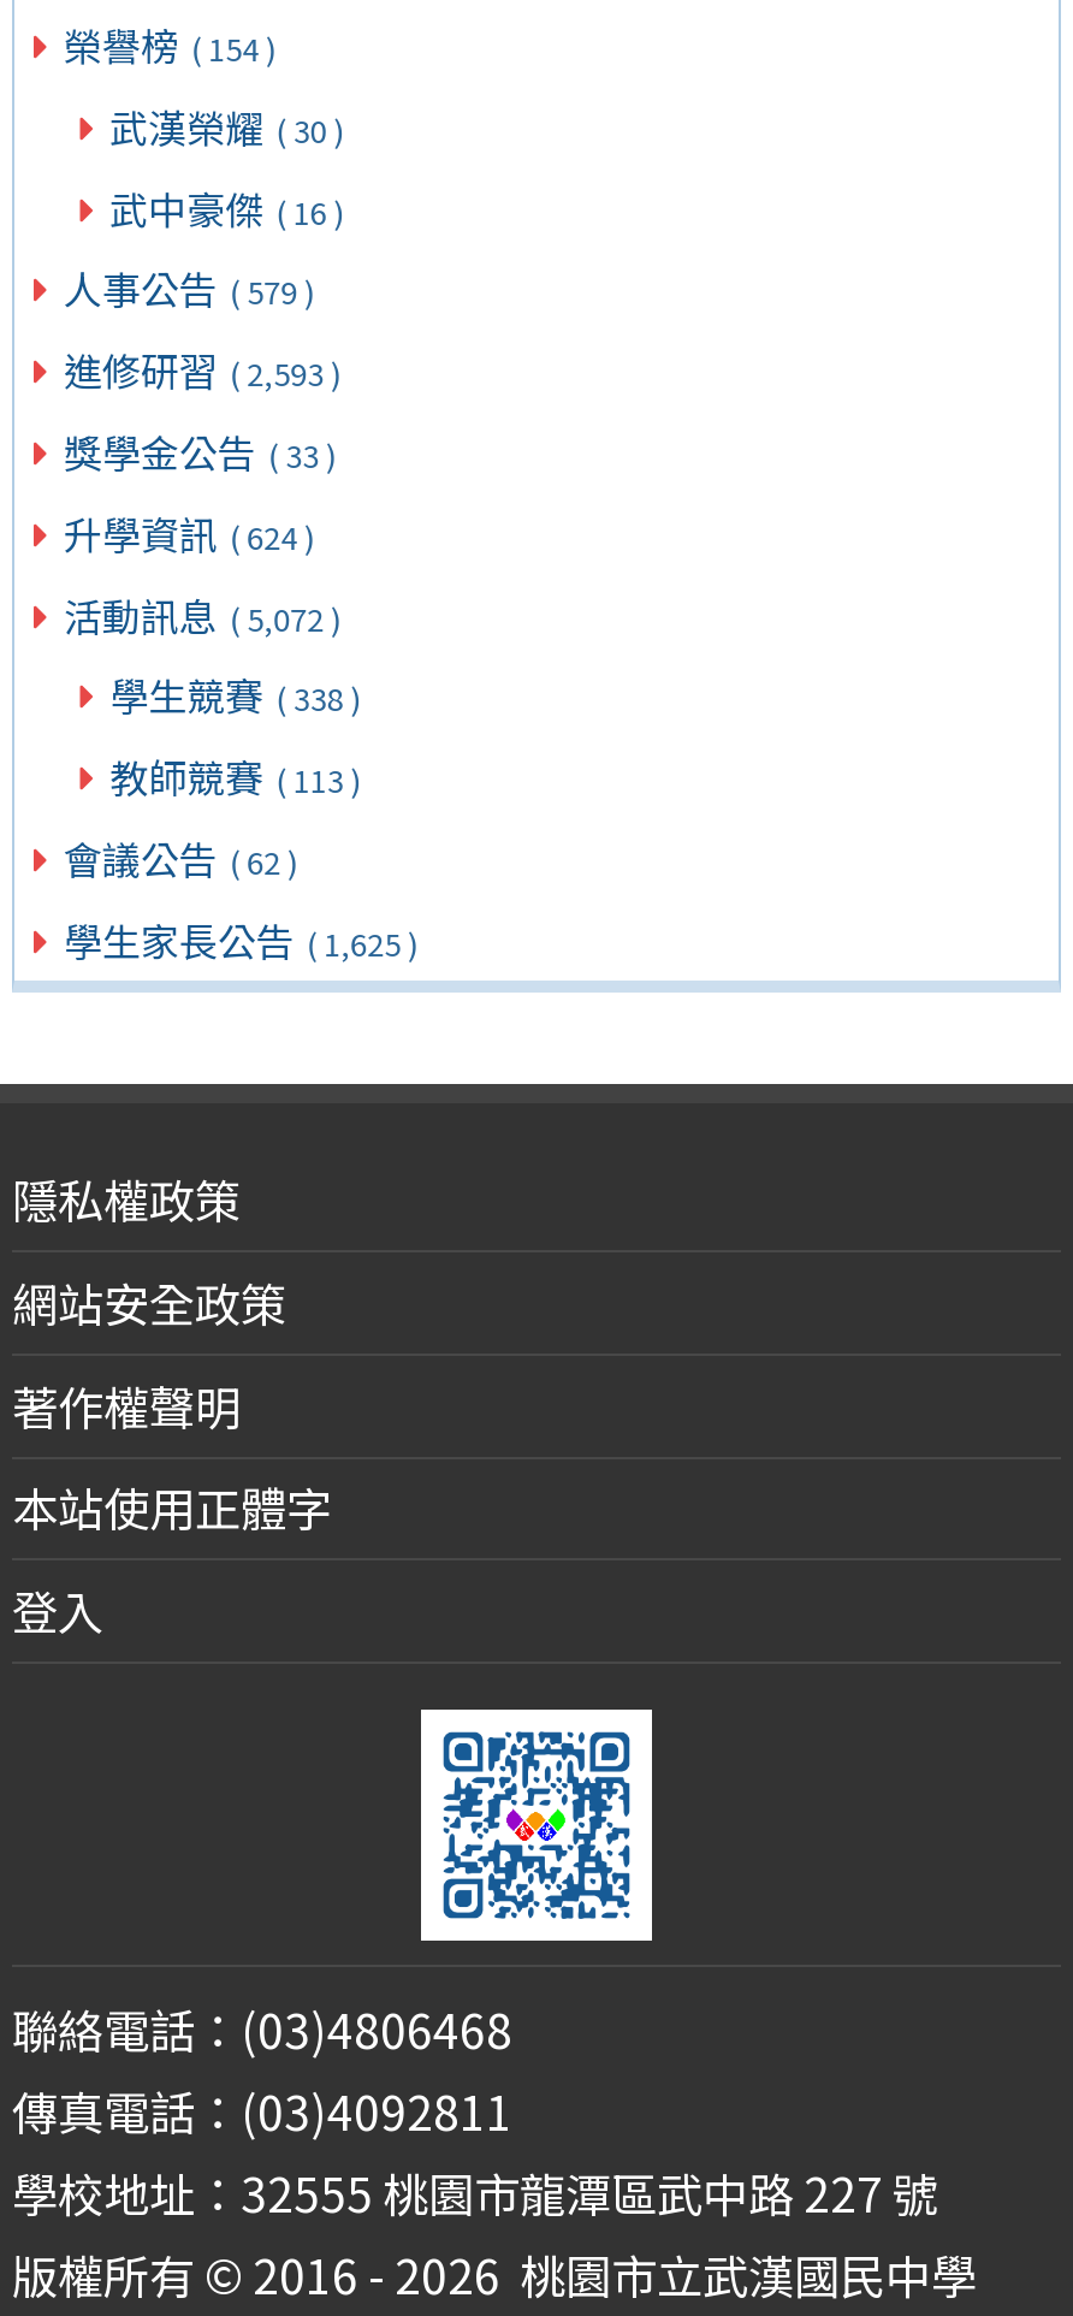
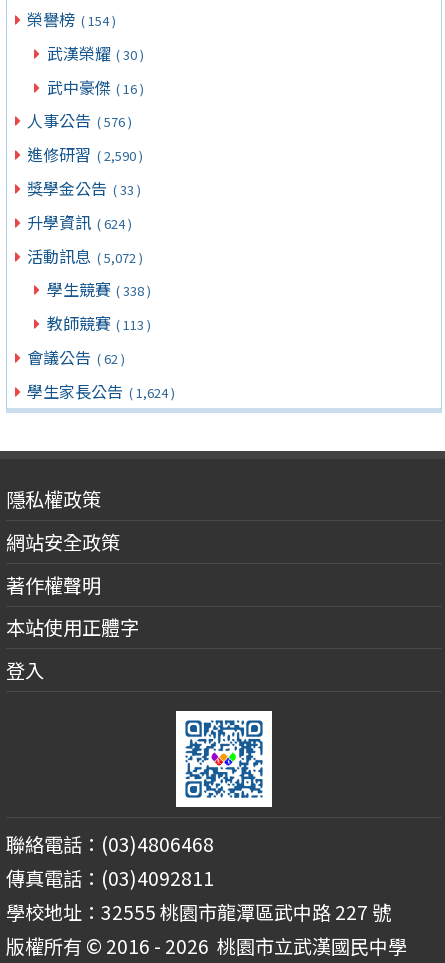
- 人事公告 ( 579 )
+ 人事公告 ( 576 )

- 進修研習 ( 2,593 )
+ 進修研習 ( 2,590 )

- 學生家長公告 ( 1,625 )
+ 學生家長公告 ( 1,624 )
